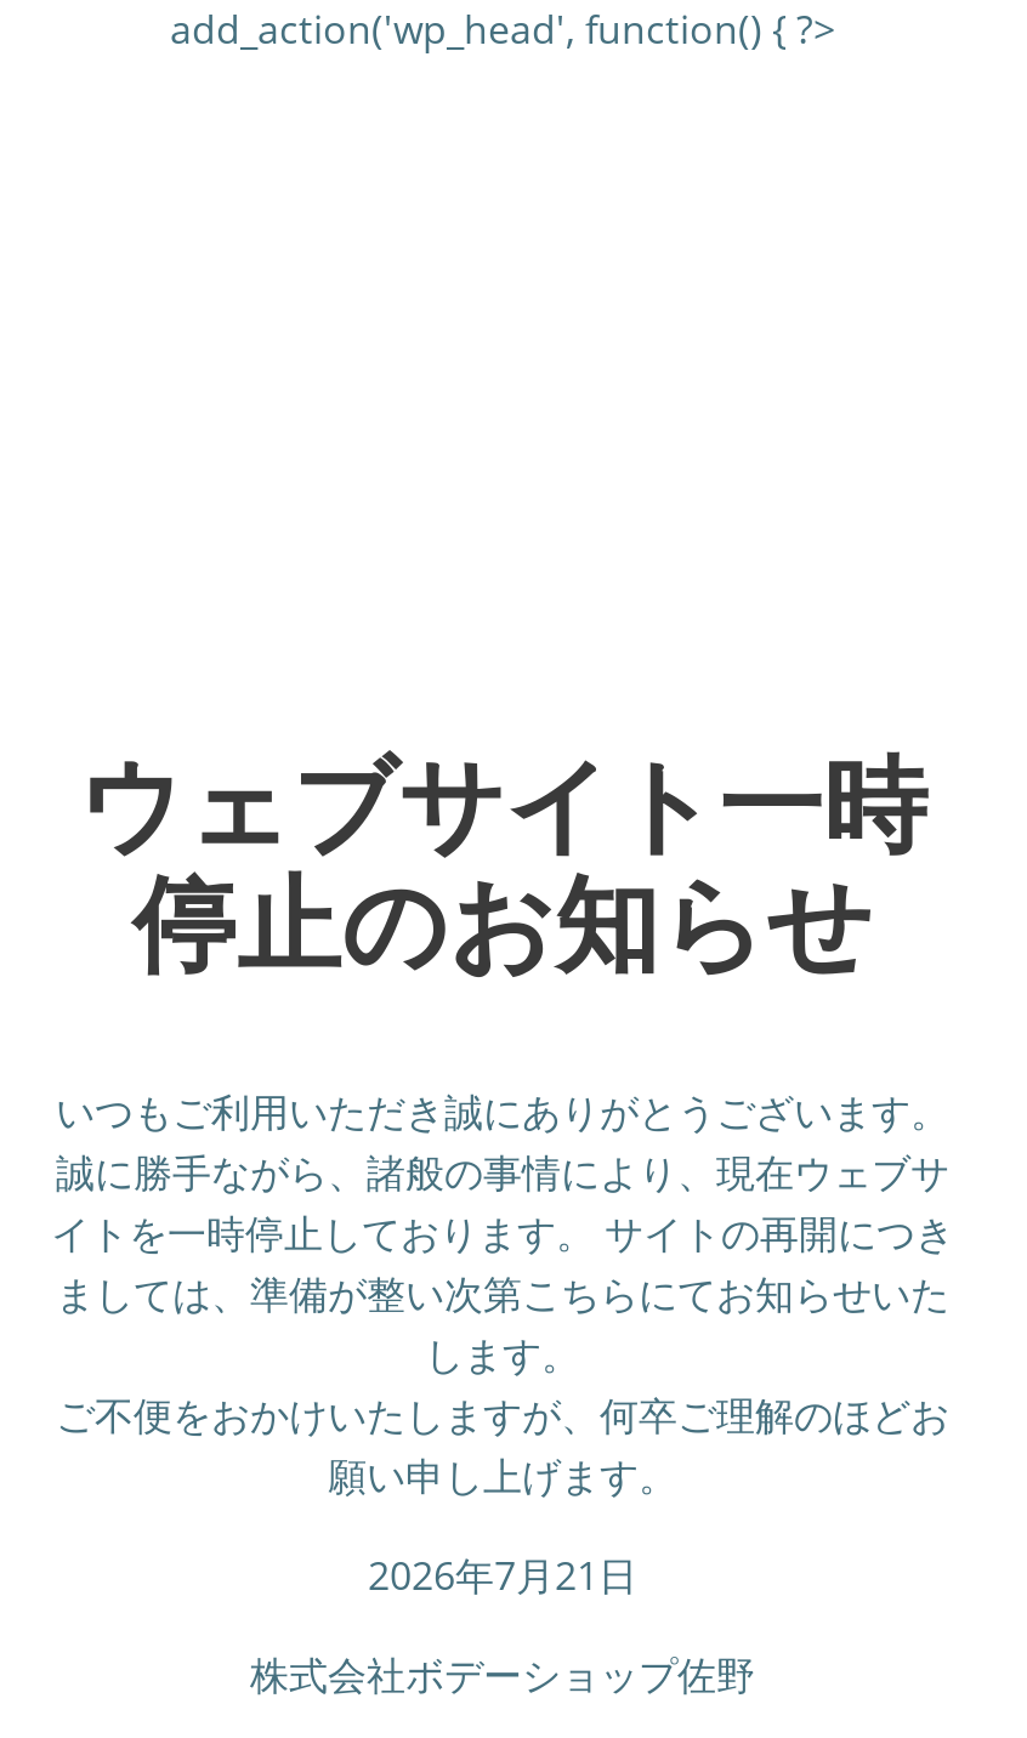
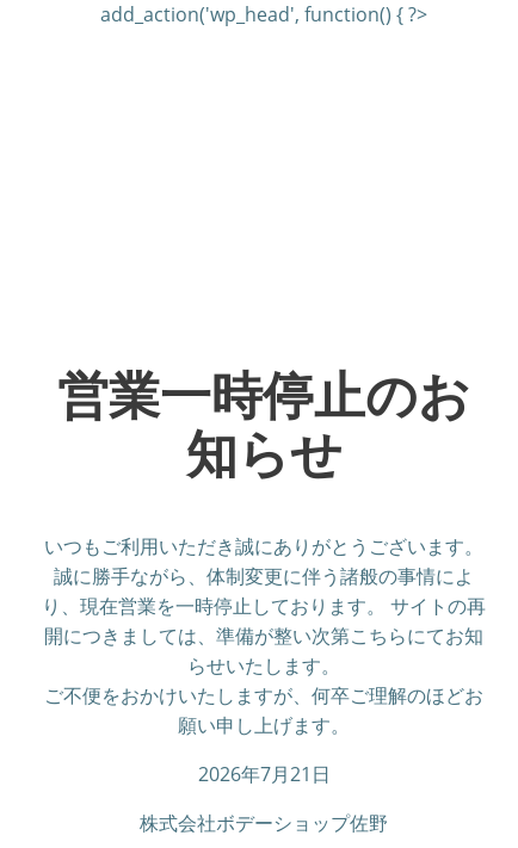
- ウェブサイト一時
- 停止のお知らせ
+ 営業一時停止のお
+ 知らせ

- 誠に勝手ながら、諸般の事情により、現在ウェブサ
- イトを一時停止しております。 サイトの再開につき
- ましては、準備が整い次第こちらにてお知らせいた
- します。
+ 誠に勝手ながら、体制変更に伴う諸般の事情によ
+ り、現在営業を一時停止しております。 サイトの再
+ 開につきましては、準備が整い次第こちらにてお知
+ らせいたします。
